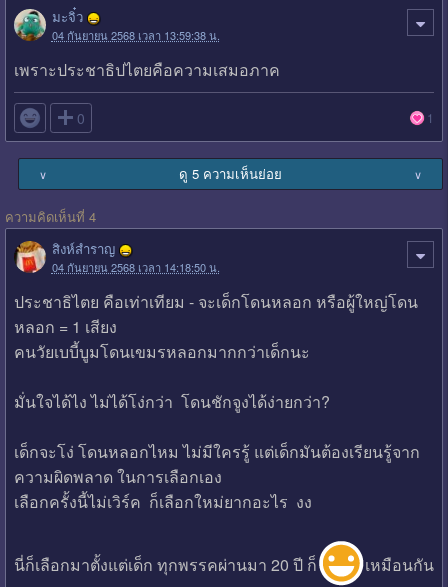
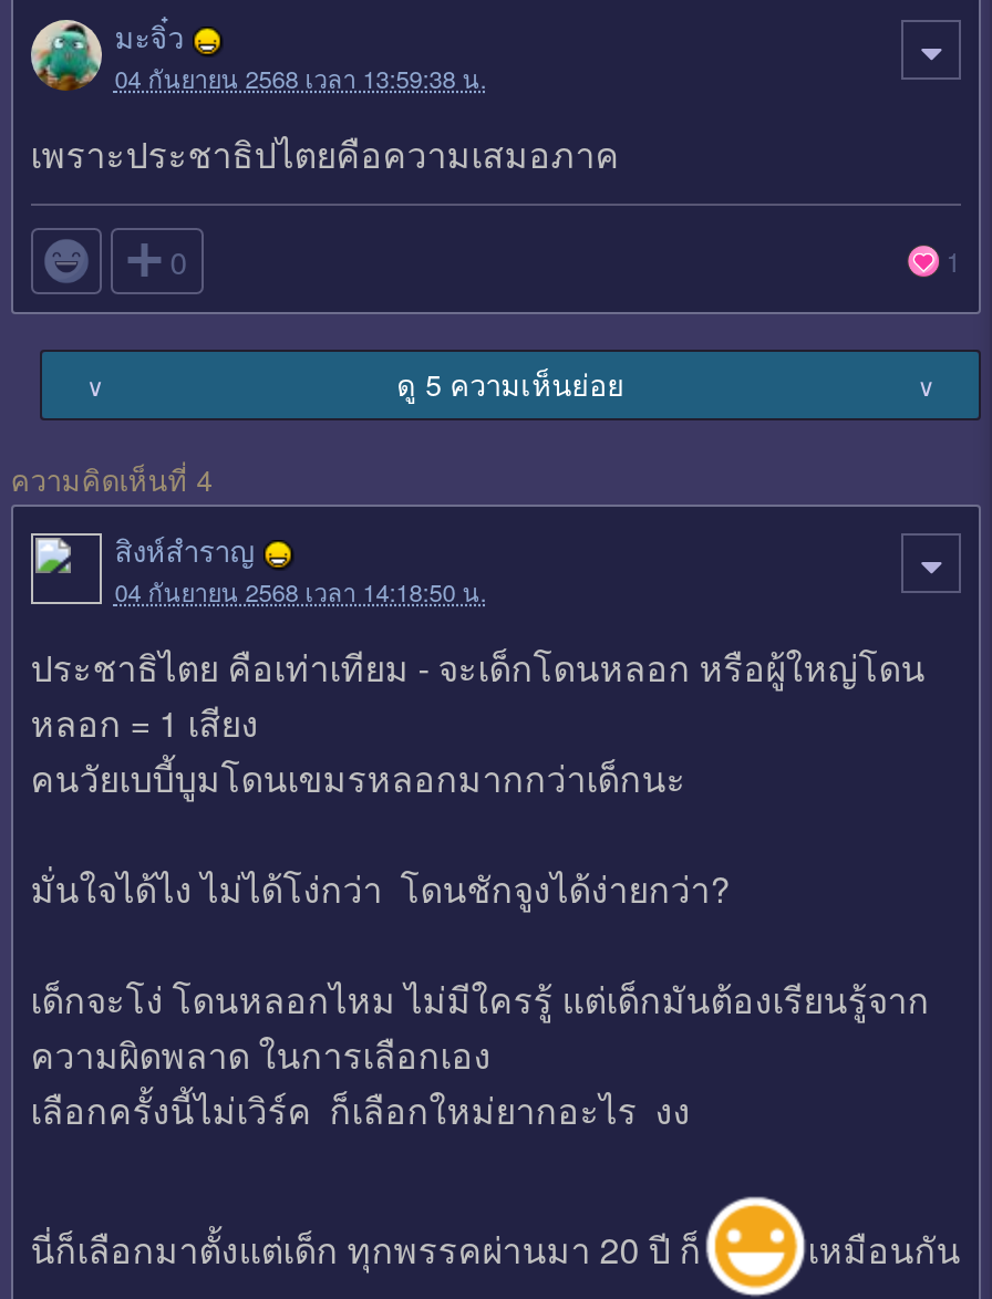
- [image]
+ [image]
